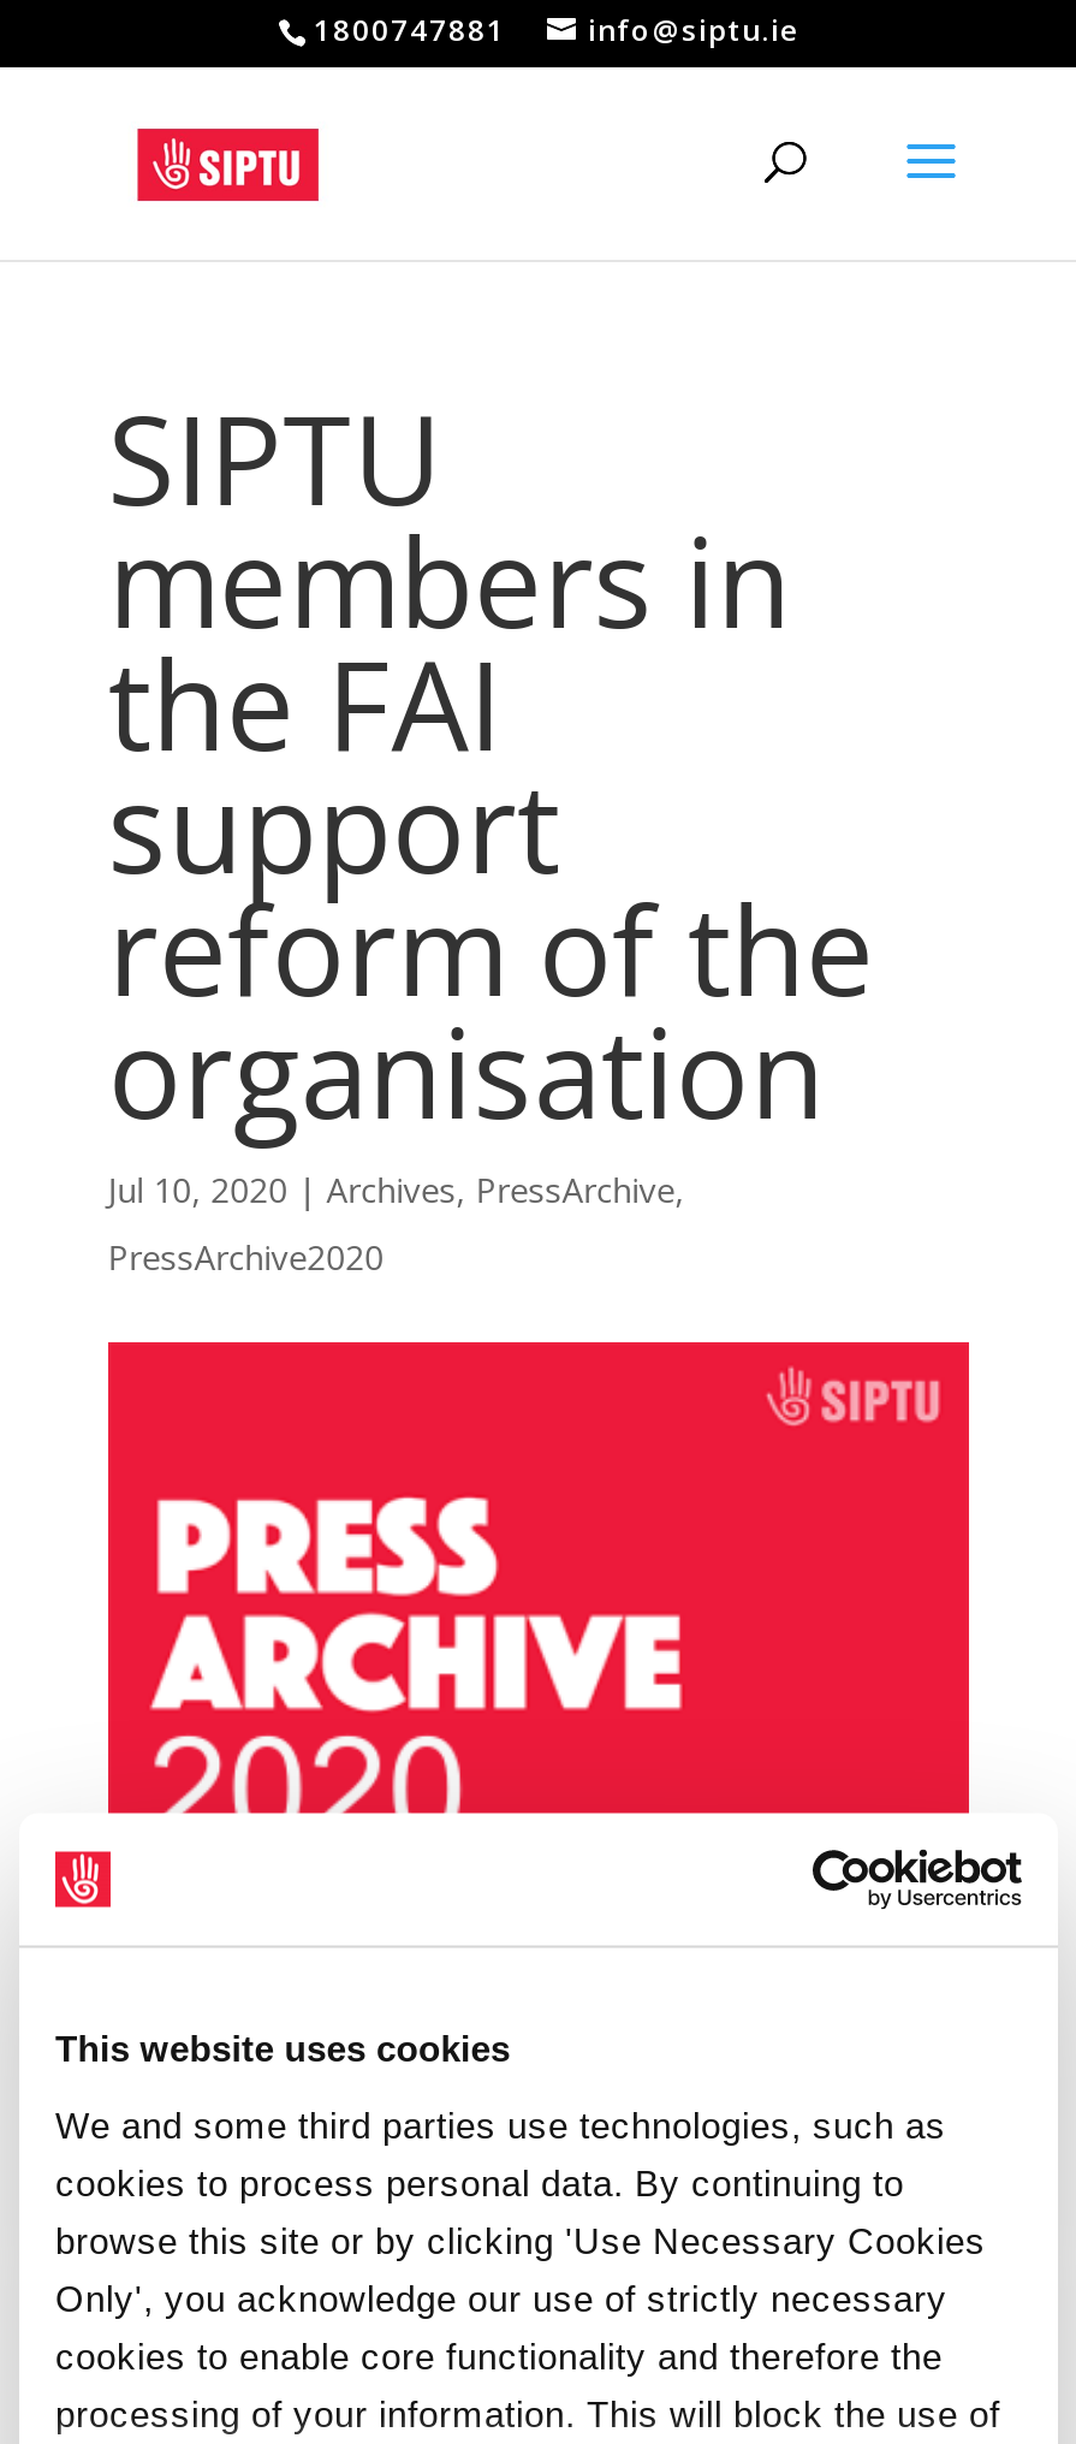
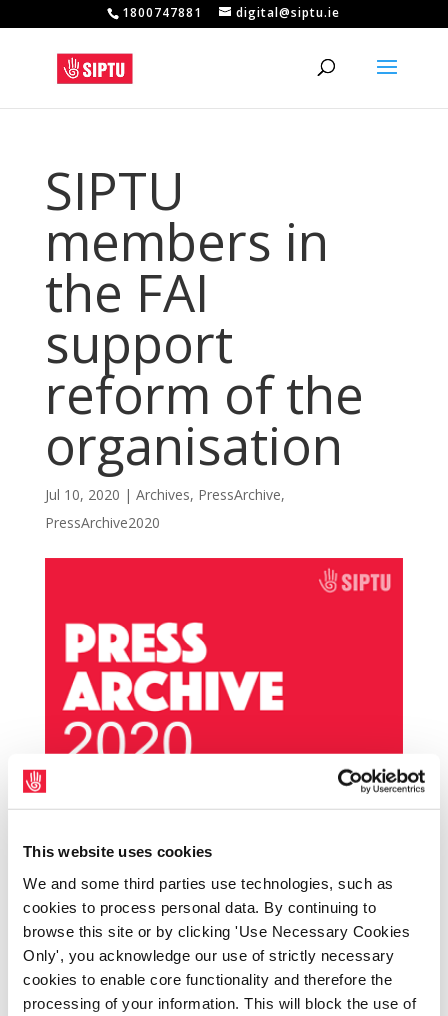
- info@siptu.ie
+ digital@siptu.ie
